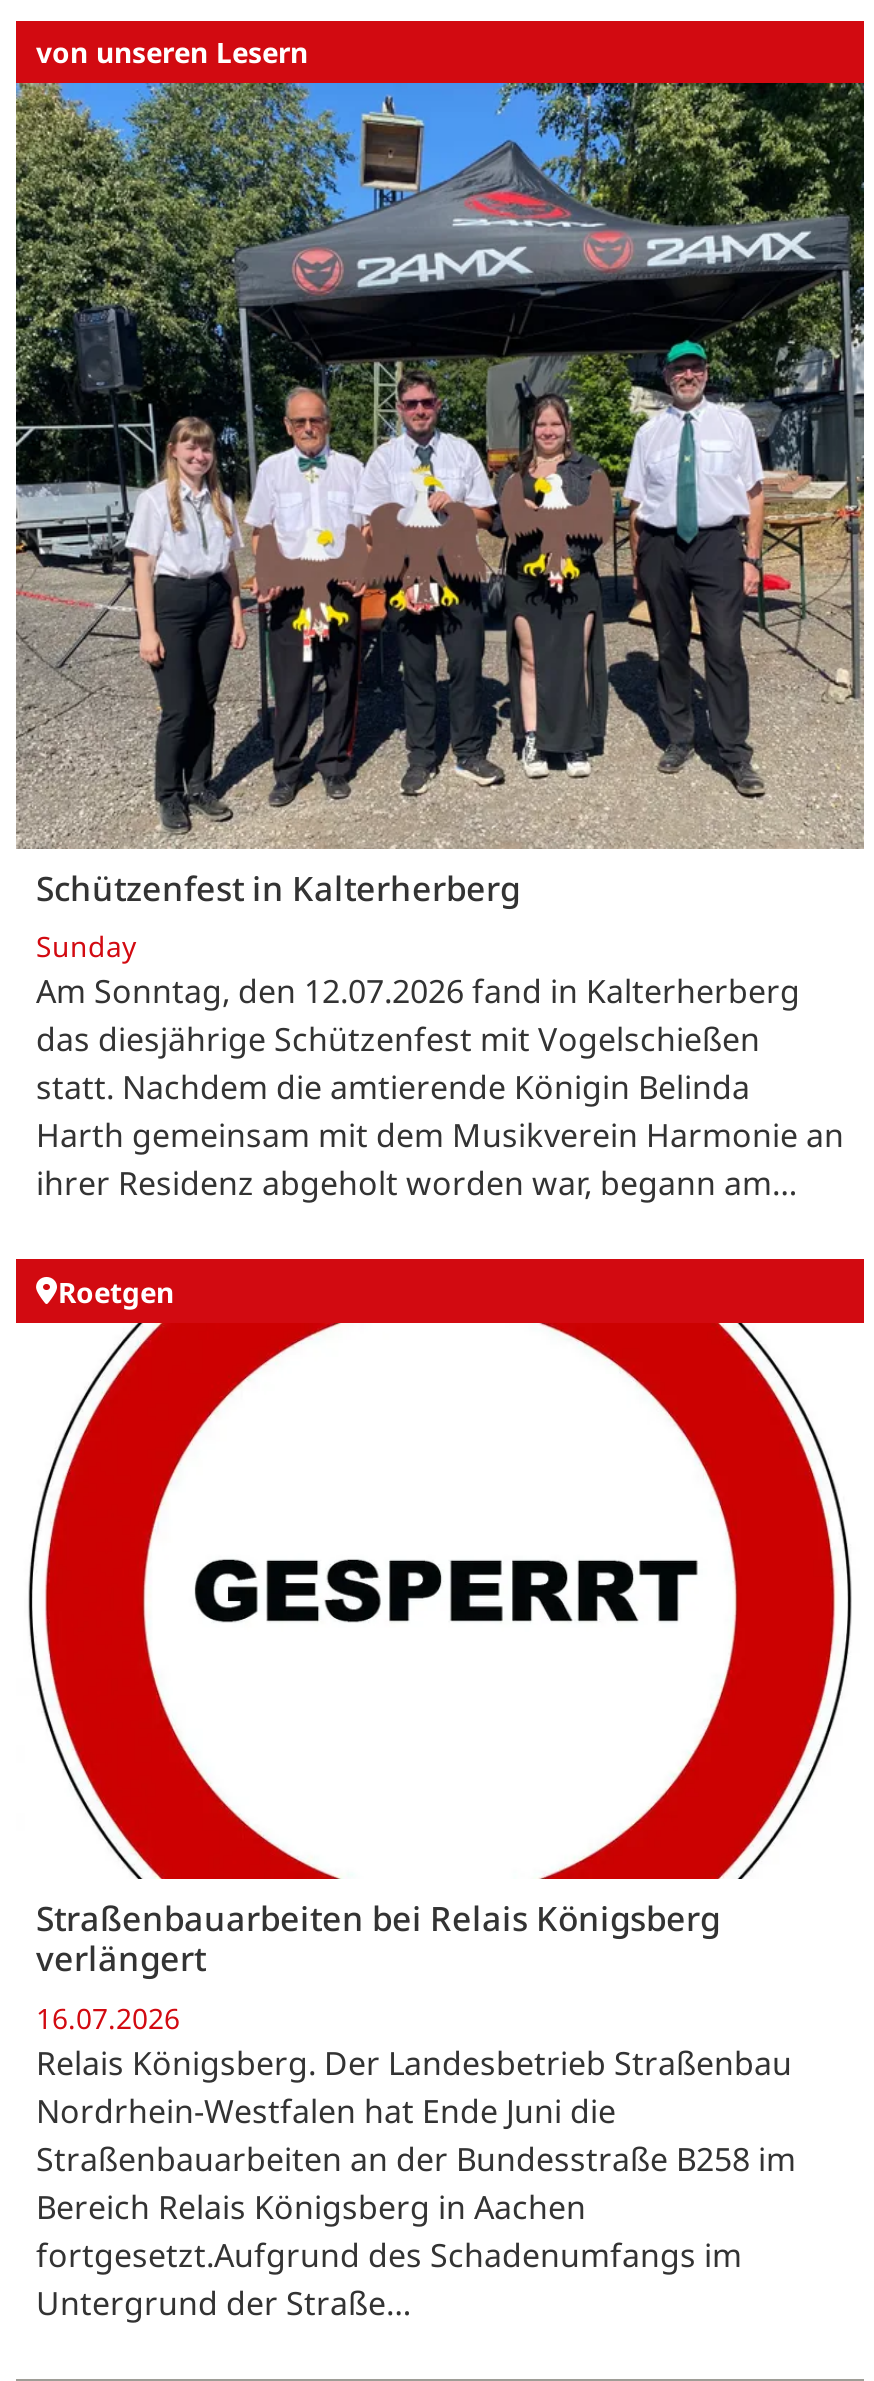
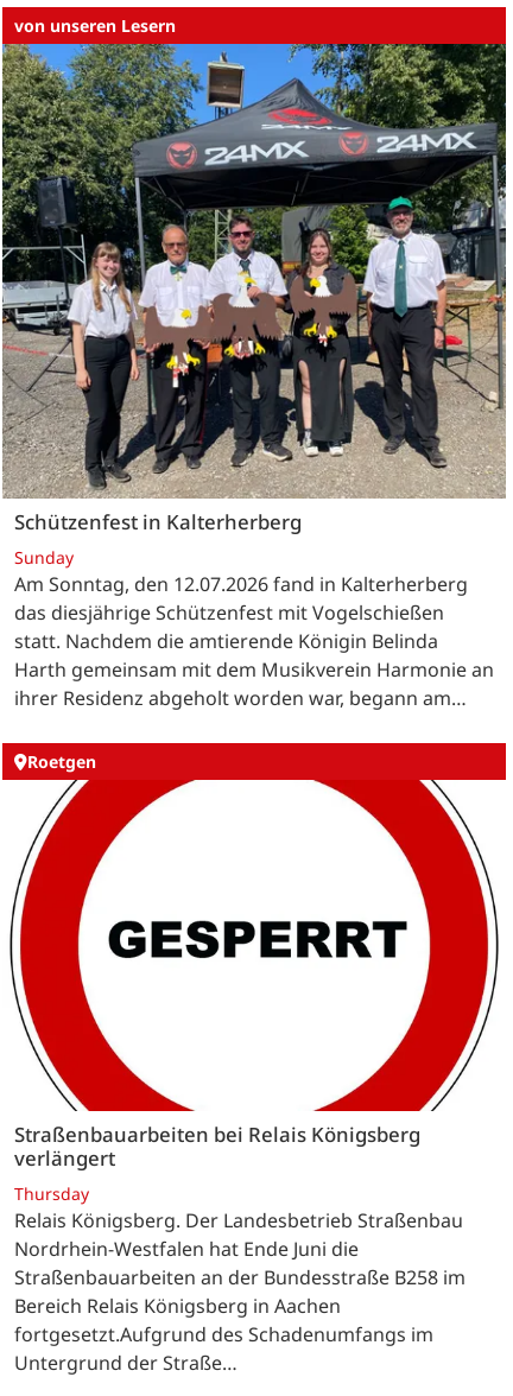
- 16.07.2026
+ Thursday
